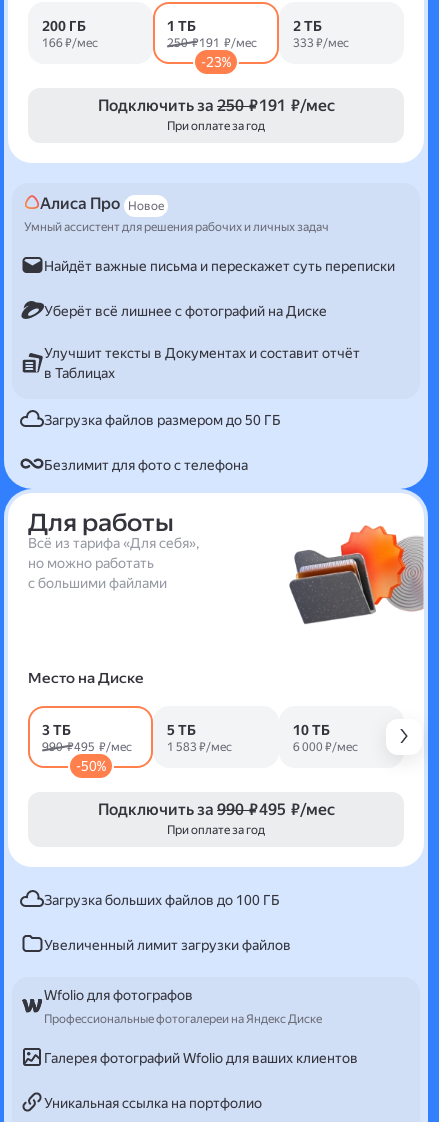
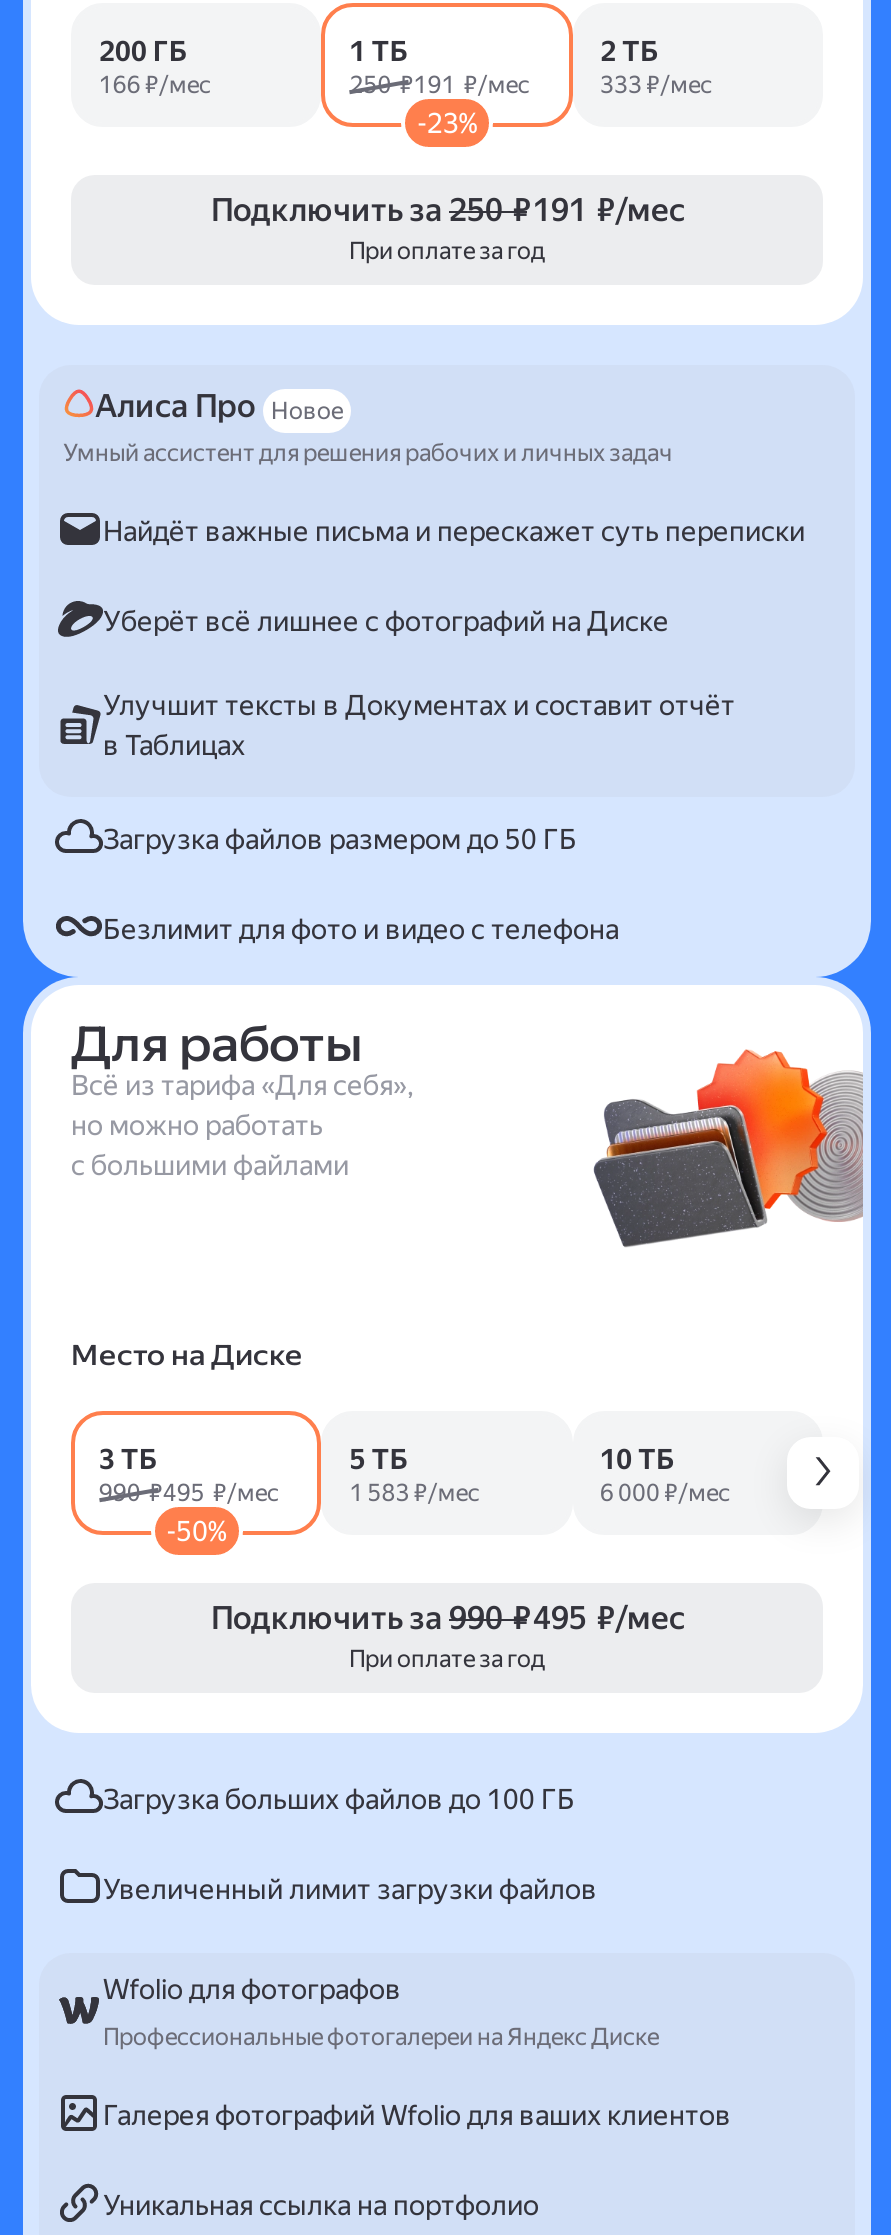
- Безлимит для фото с телефона
+ Безлимит для фото и видео с телефона
